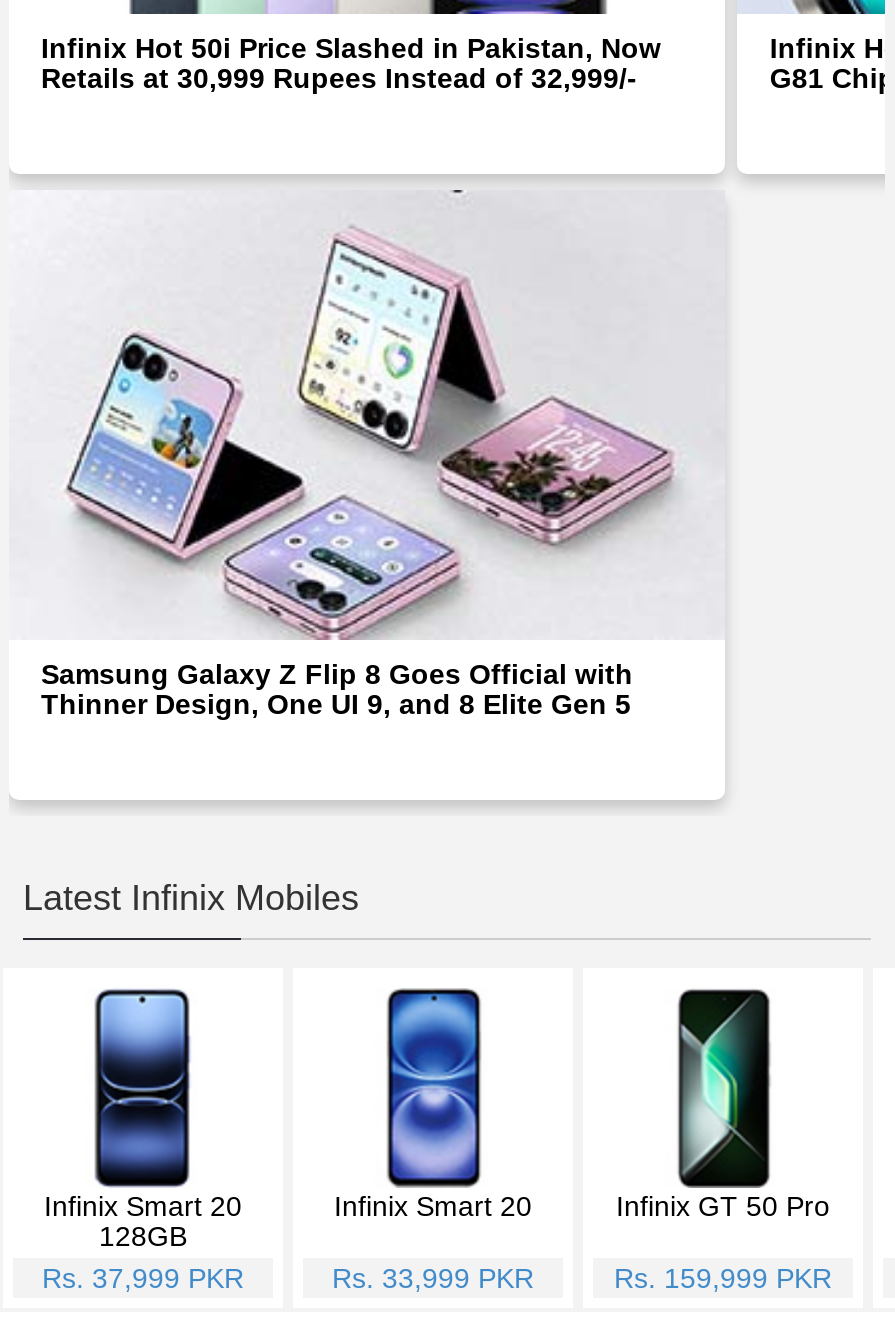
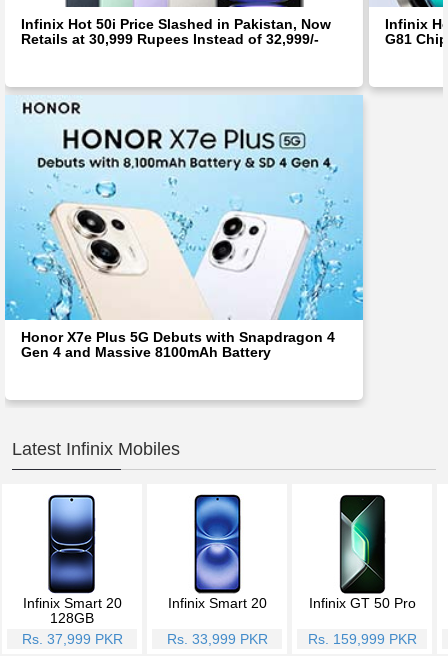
- [image]
- Samsung Galaxy Z Flip 8 Goes Official with
- Thinner Design, One UI 9, and 8 Elite Gen 5
+ [image]
+ Honor X7e Plus 5G Debuts with Snapdragon 4
+ Gen 4 and Massive 8100mAh Battery
